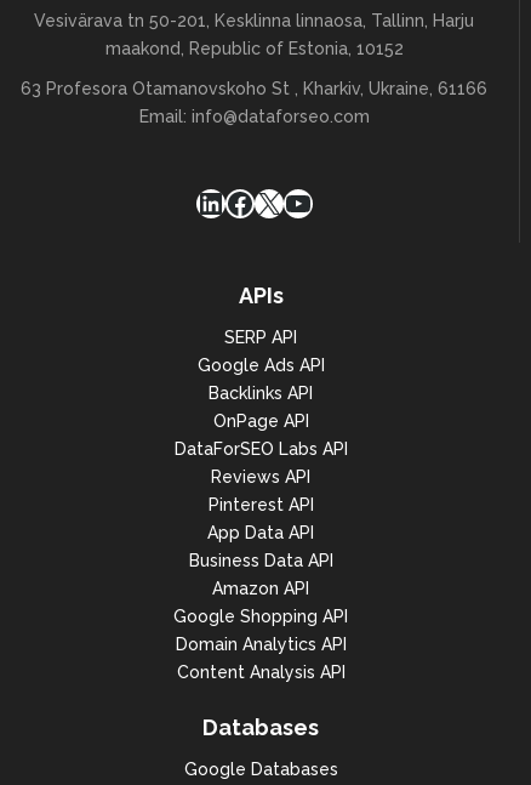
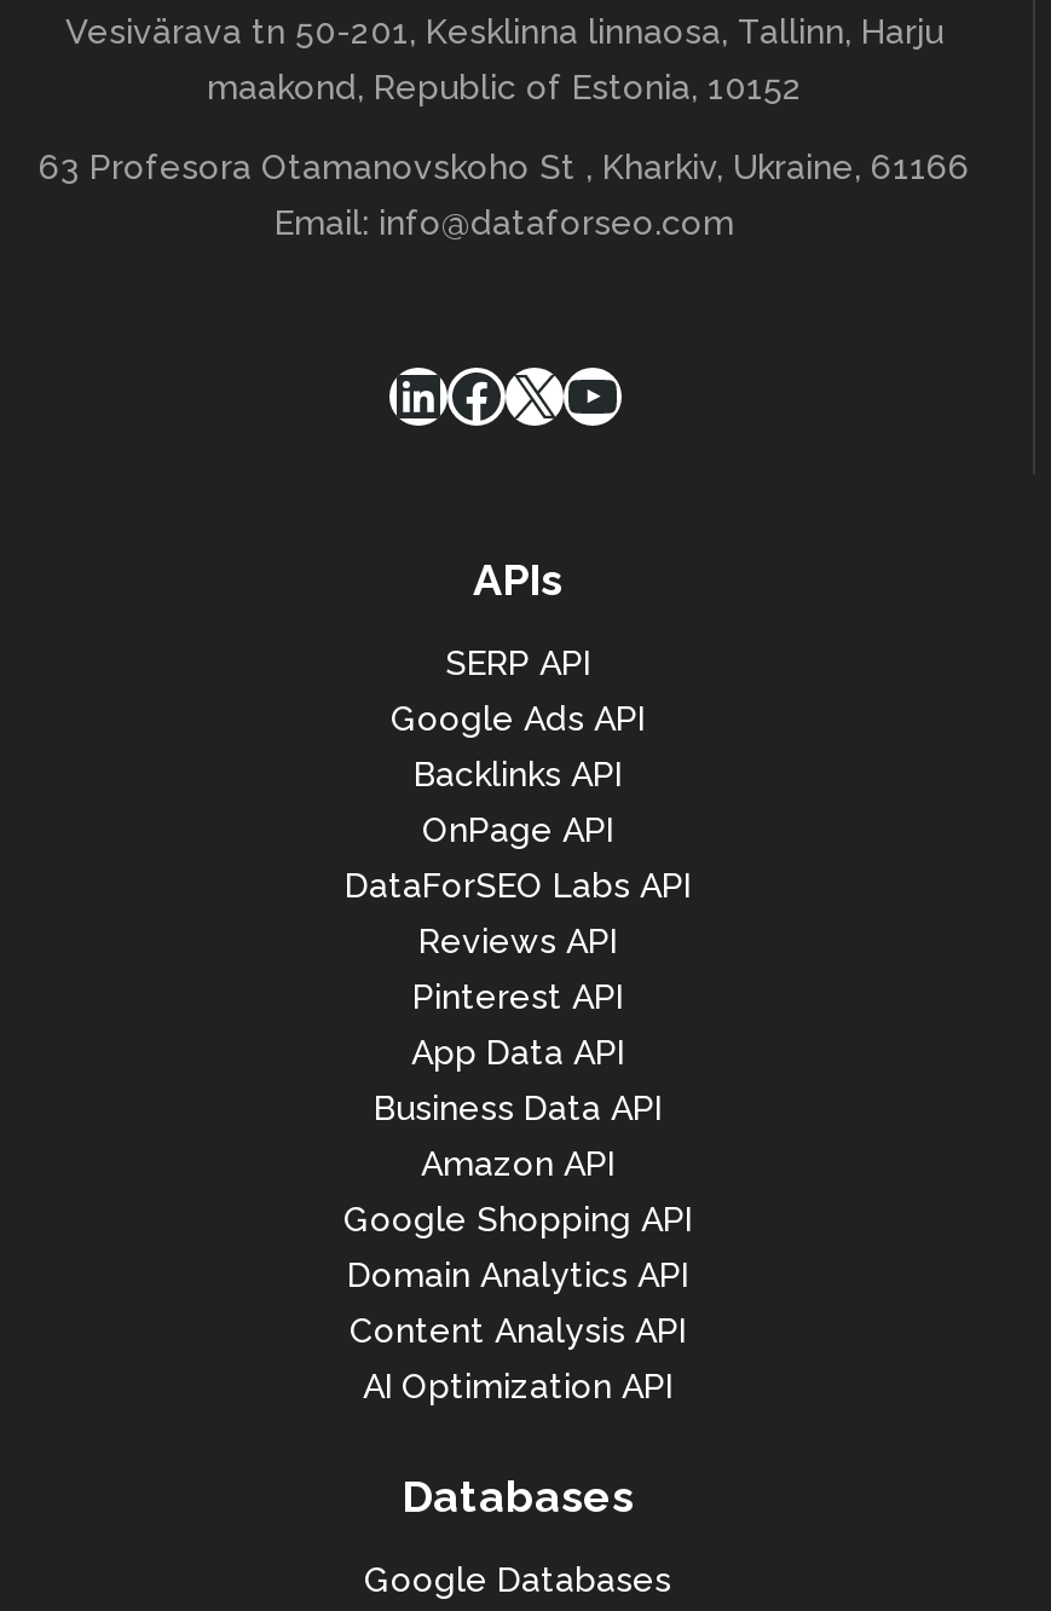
+ AI Optimization API
